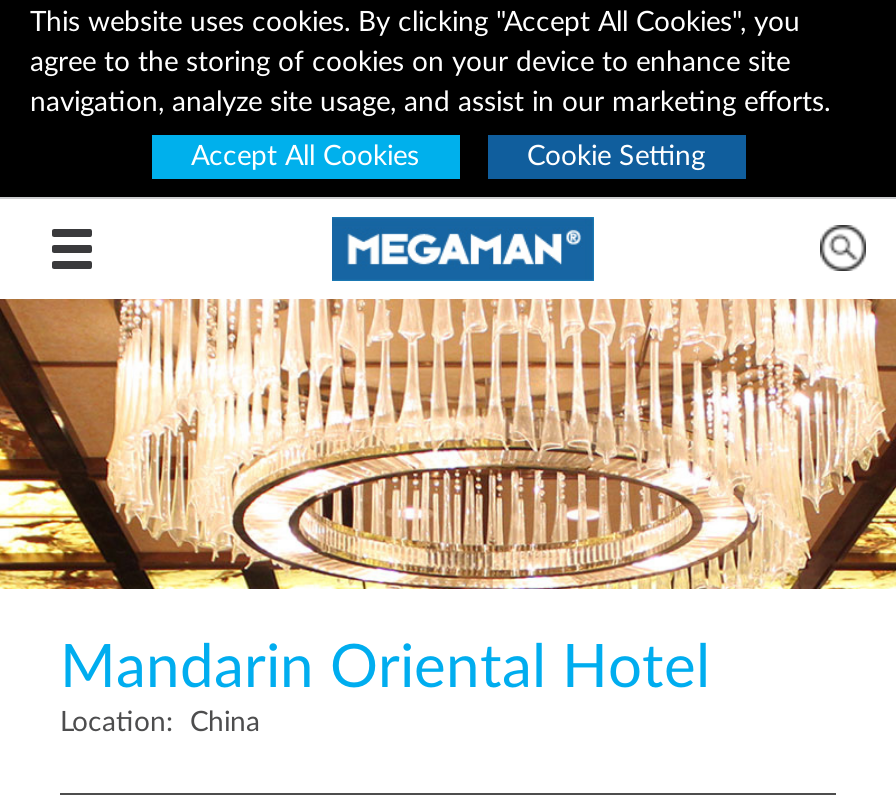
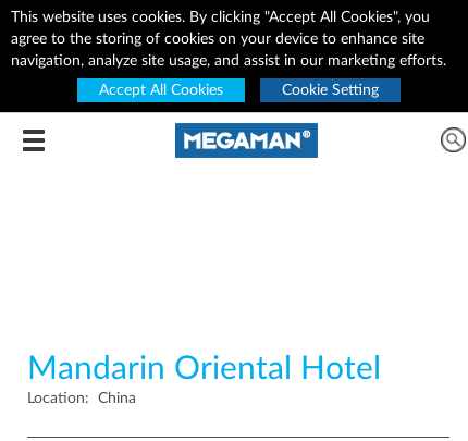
- [image]
